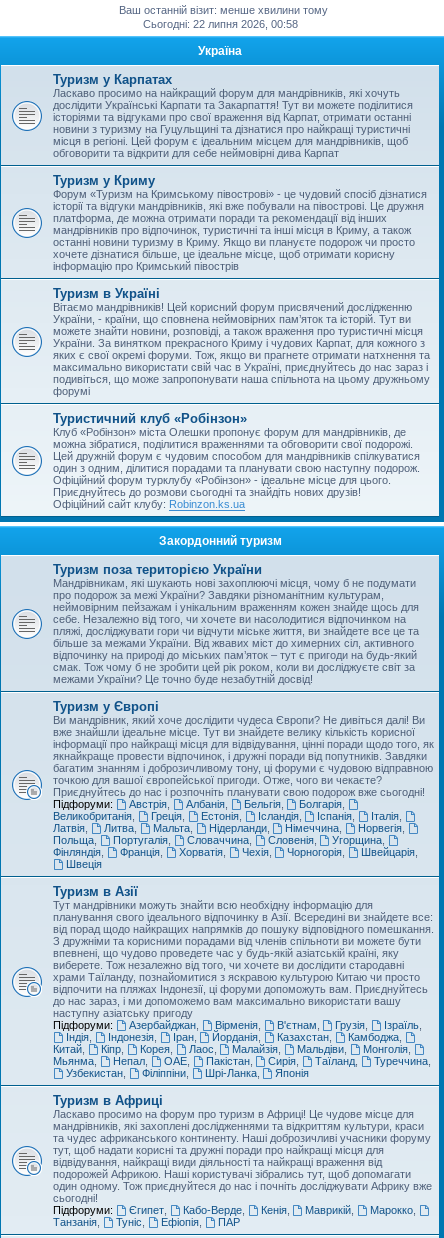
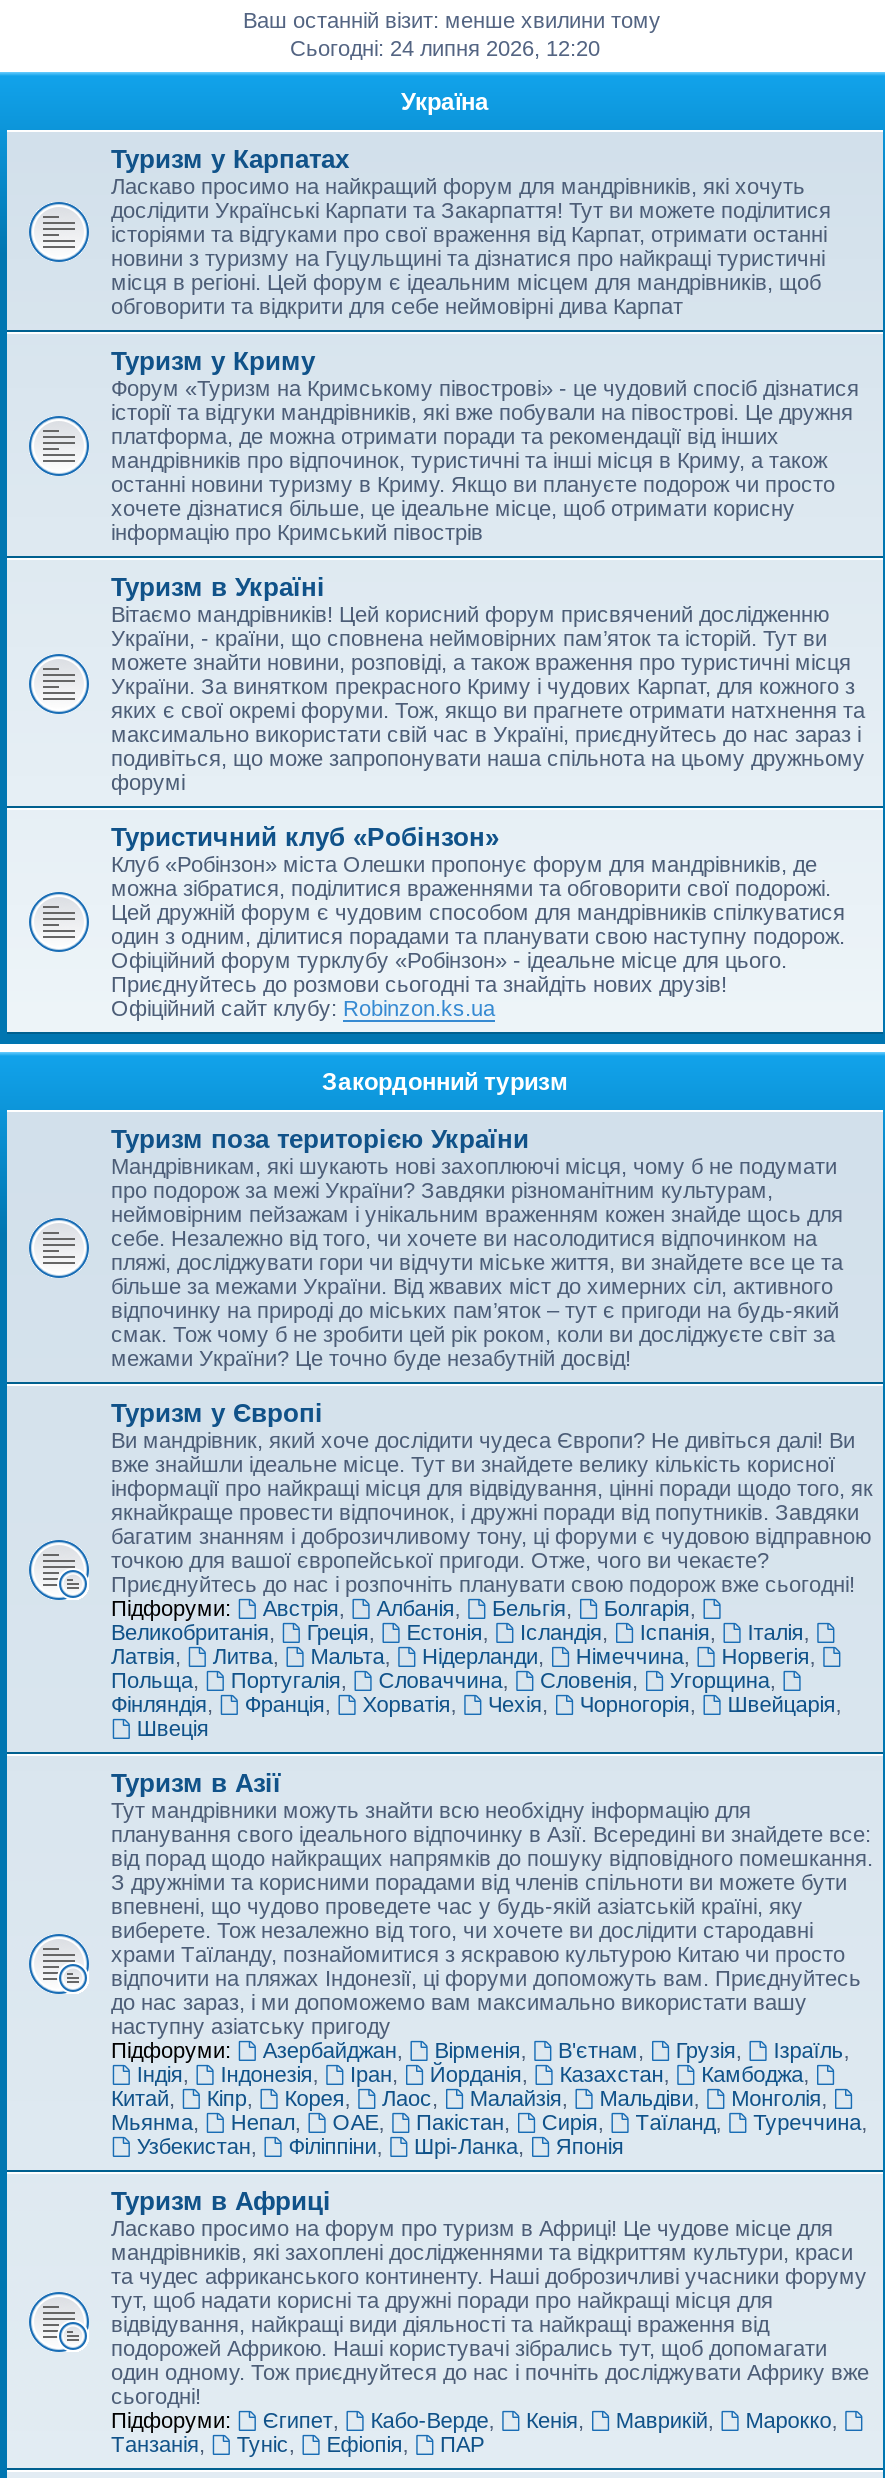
- Сьогодні: 22 липня 2026, 00:58
+ Сьогодні: 24 липня 2026, 12:20
